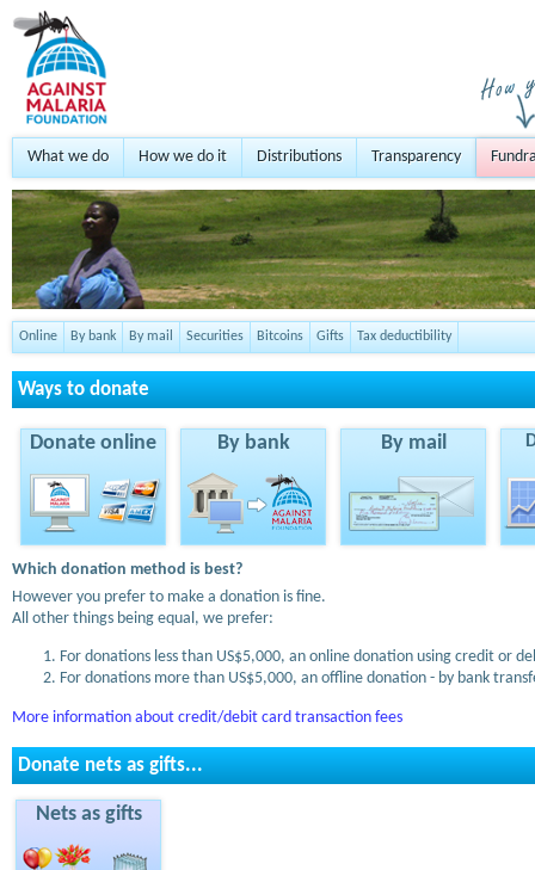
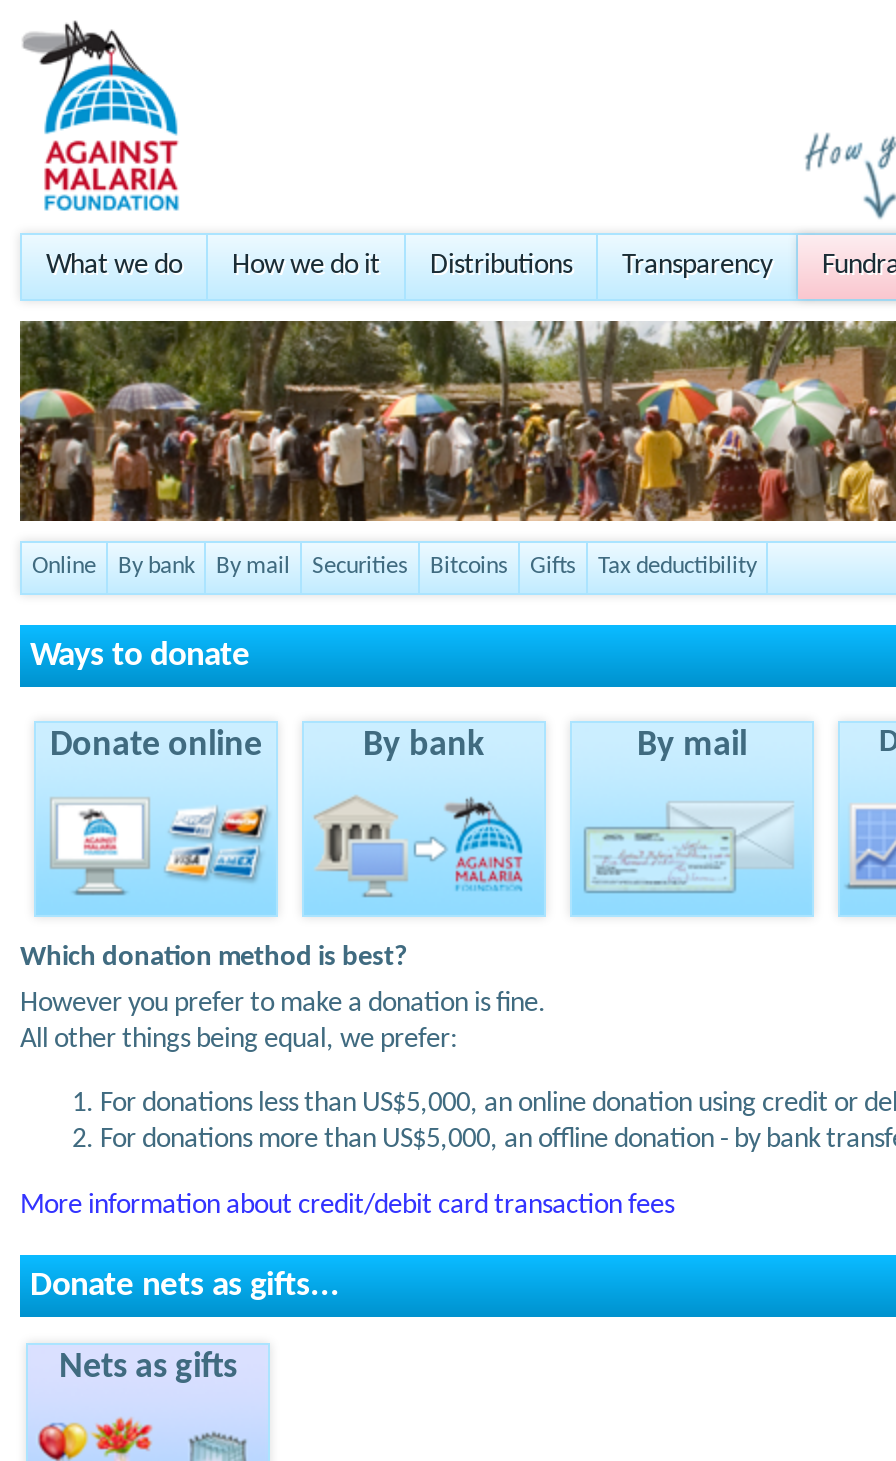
- [image]
+ [image]
